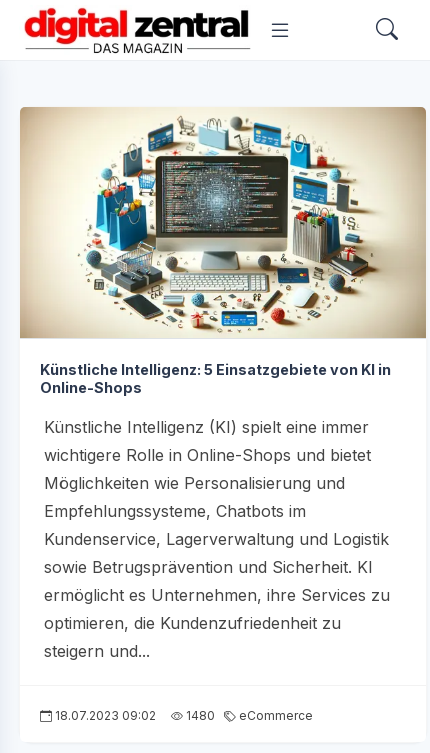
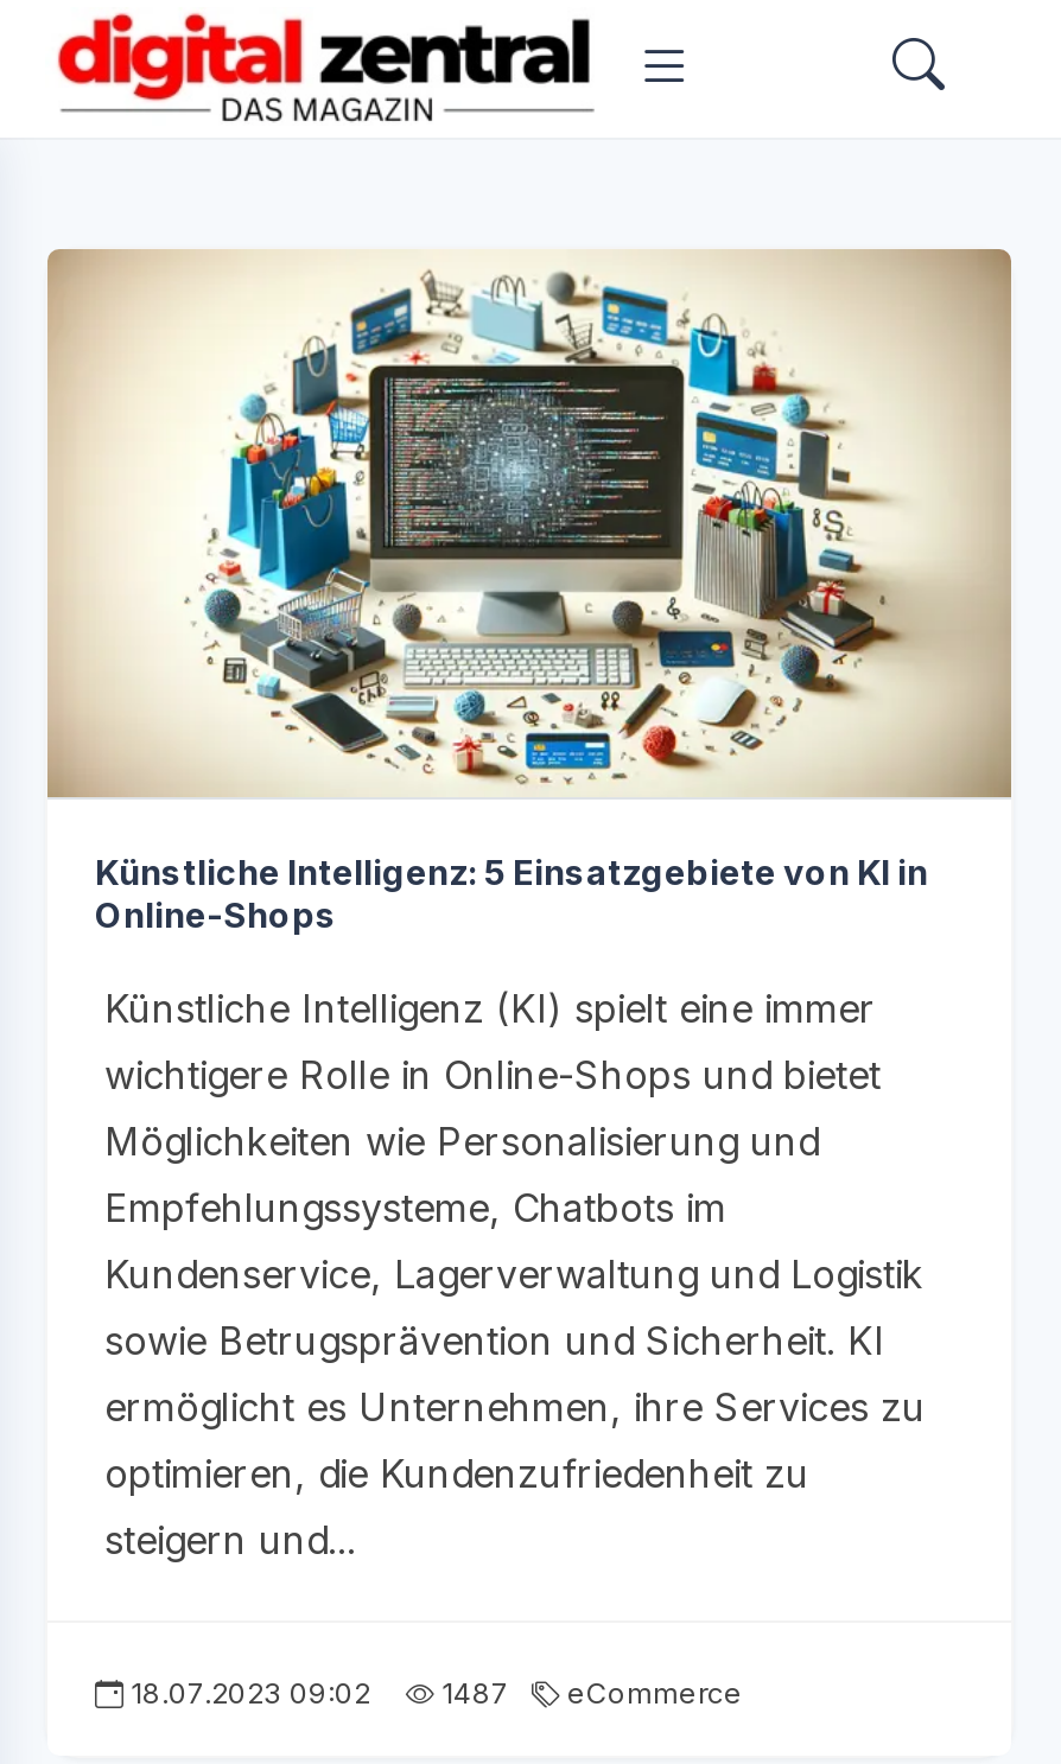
- 18.07.2023 09:02 1480 eCommerce
+ 18.07.2023 09:02 1487 eCommerce
